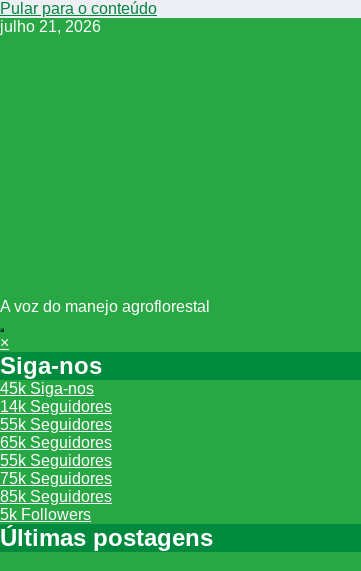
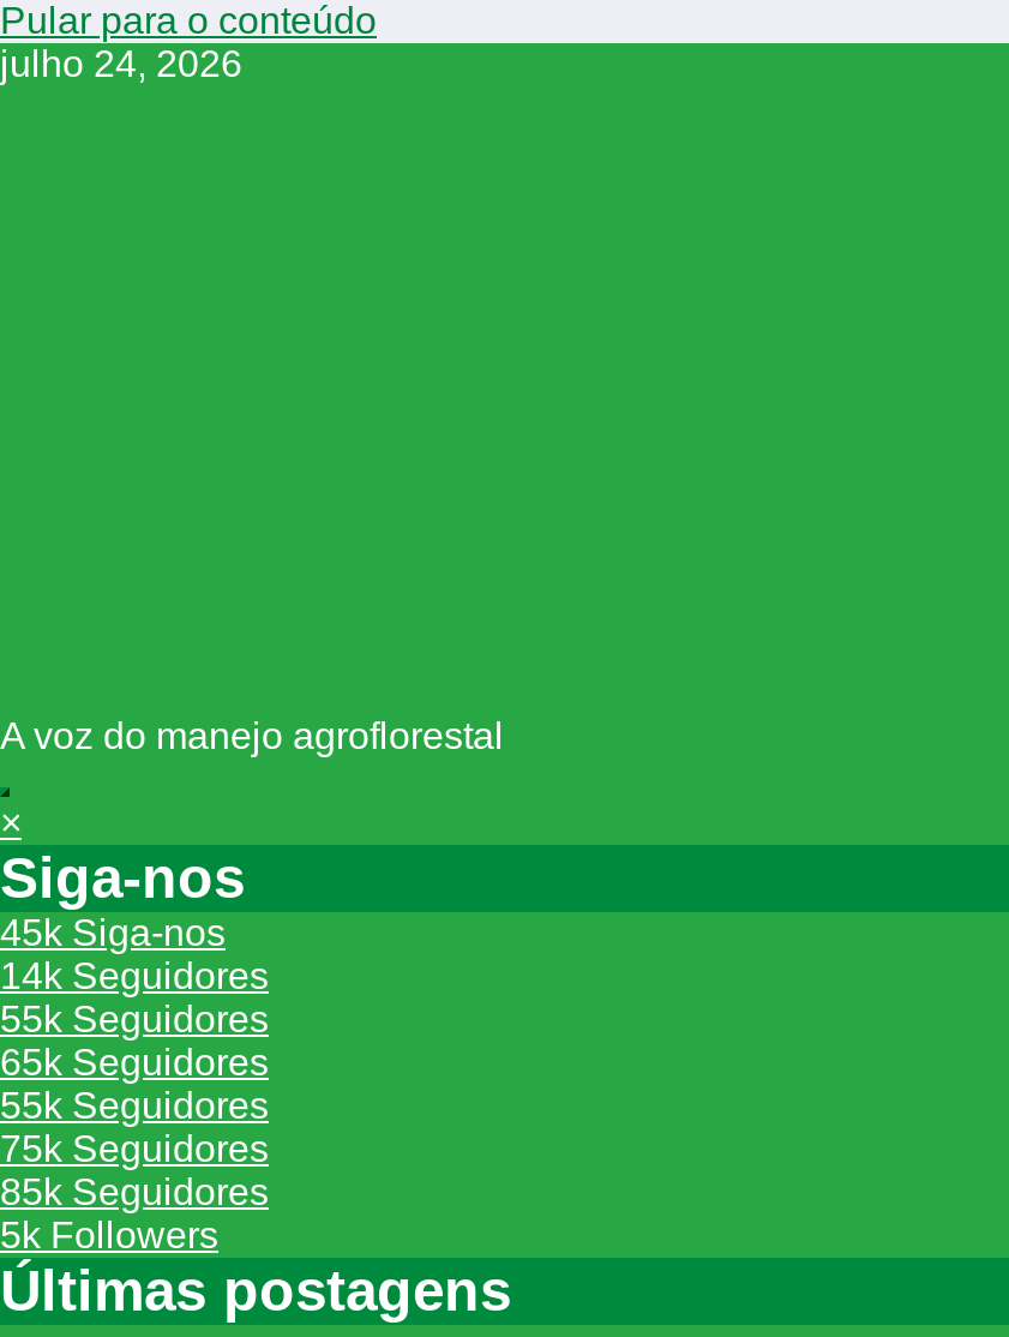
- julho 21, 2026
+ julho 24, 2026
